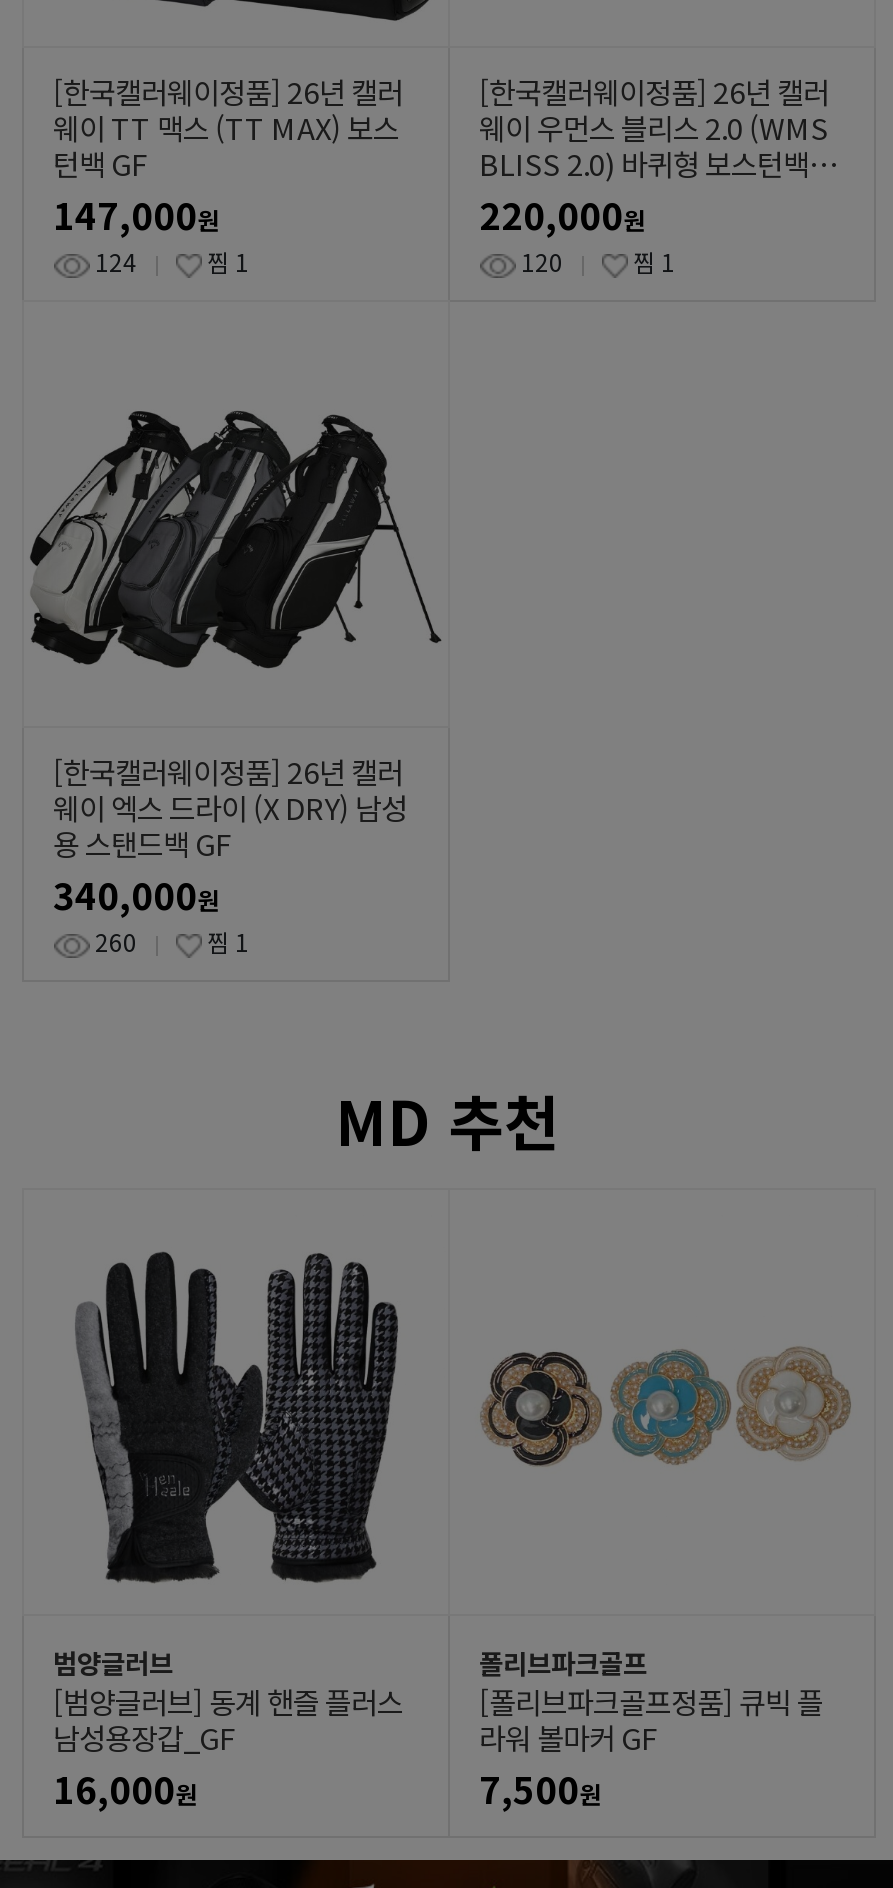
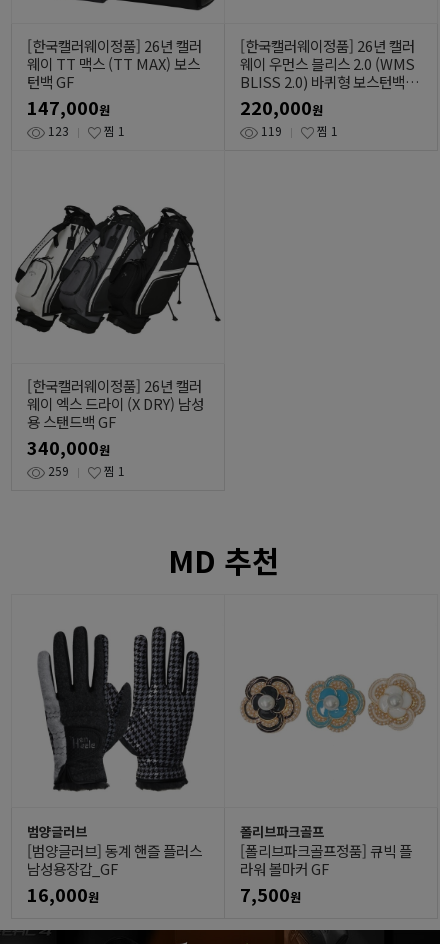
- 124 찜 1
+ 123 찜 1

- 120 찜 1
+ 119 찜 1

- 260 찜 1
+ 259 찜 1
